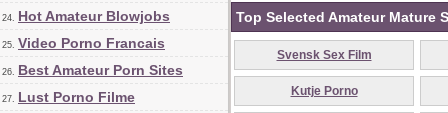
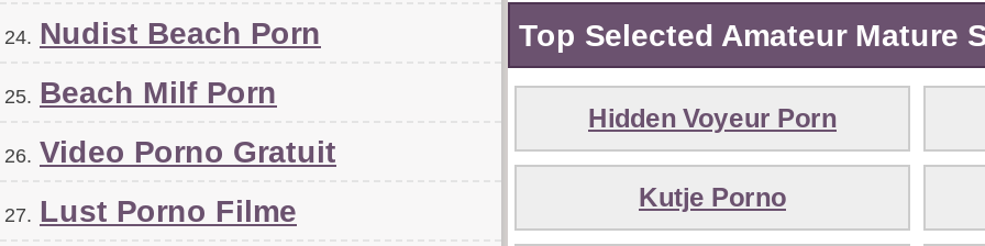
- 24. Hot Amateur Blowjobs
+ 24. Nudist Beach Porn

- 25. Video Porno Francais
+ 25. Beach Milf Porn

- Svensk Sex Film
+ Hidden Voyeur Porn

- 26. Best Amateur Porn Sites
+ 26. Video Porno Gratuit
